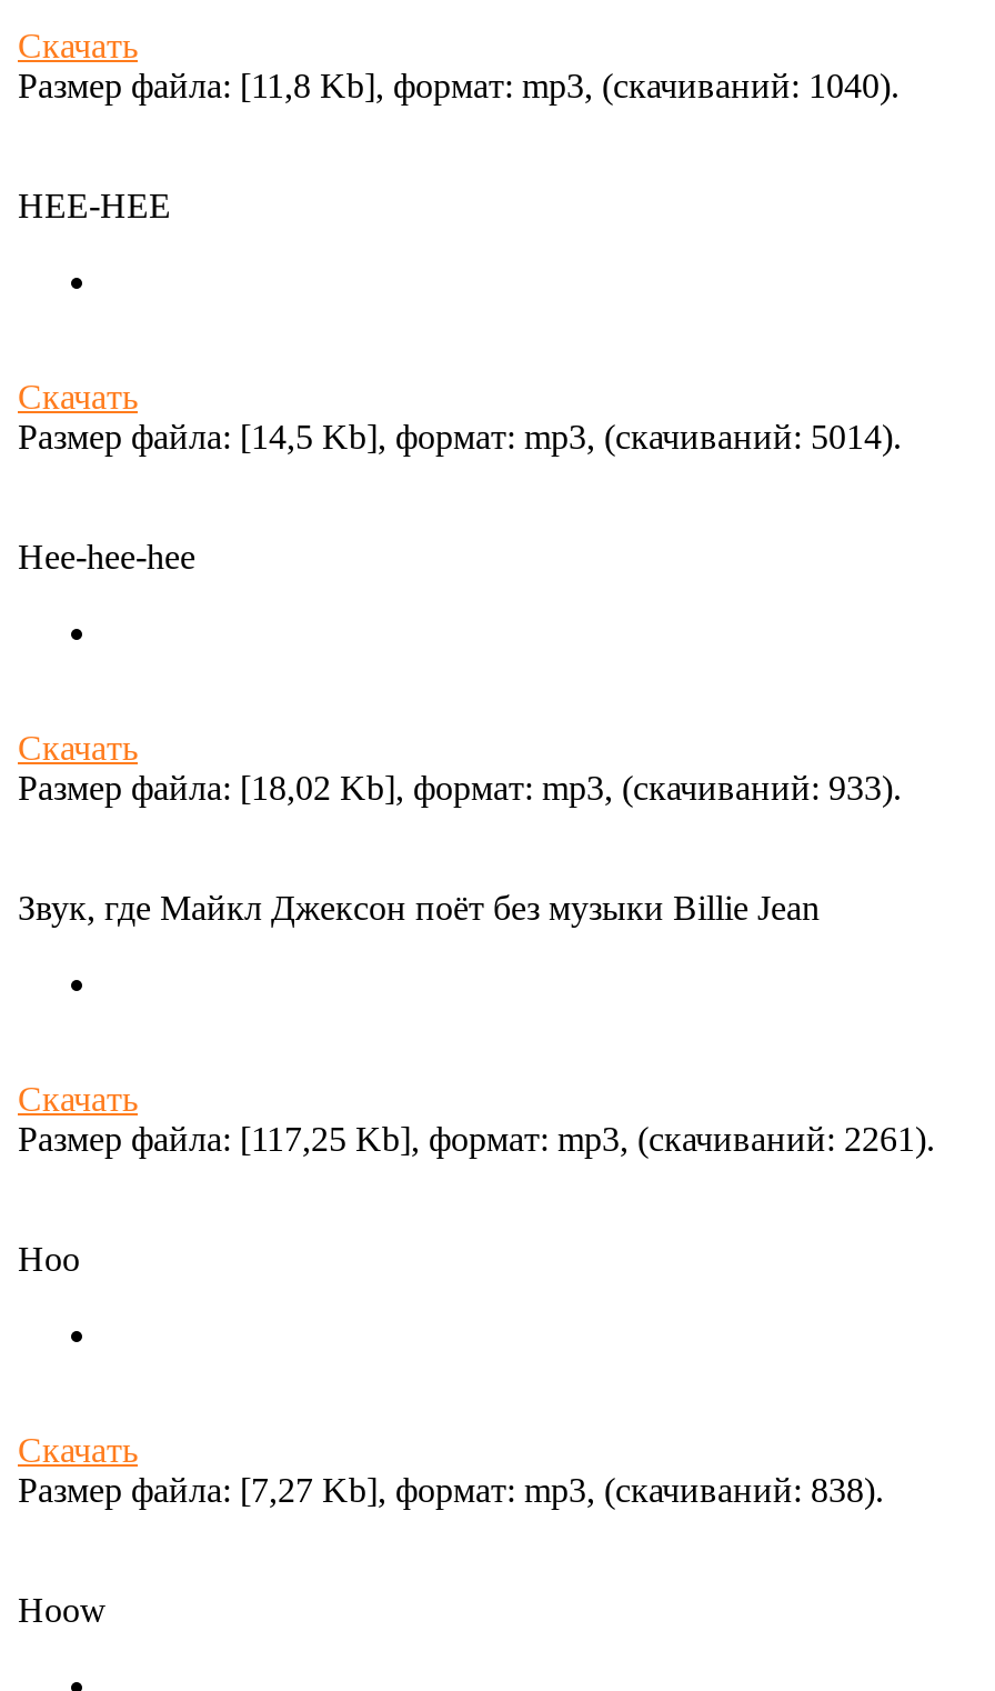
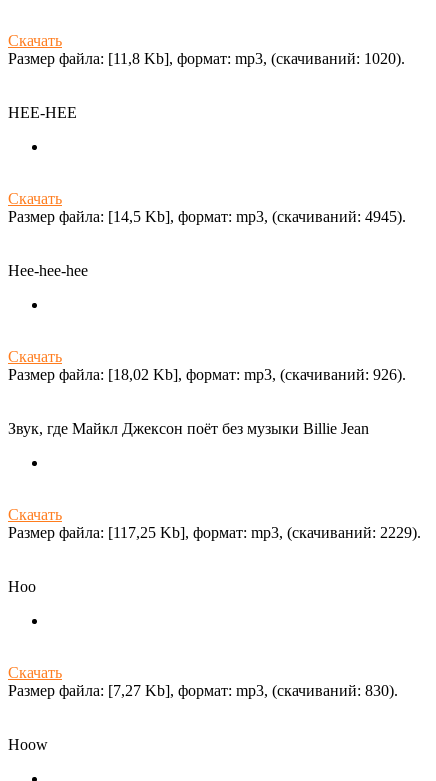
- Размер файла: [11,8 Kb], формат: mp3, (cкачиваний: 1040).
+ Размер файла: [11,8 Kb], формат: mp3, (cкачиваний: 1020).

- Размер файла: [14,5 Kb], формат: mp3, (cкачиваний: 5014).
+ Размер файла: [14,5 Kb], формат: mp3, (cкачиваний: 4945).

- Размер файла: [18,02 Kb], формат: mp3, (cкачиваний: 933).
+ Размер файла: [18,02 Kb], формат: mp3, (cкачиваний: 926).

- Размер файла: [117,25 Kb], формат: mp3, (cкачиваний: 2261).
+ Размер файла: [117,25 Kb], формат: mp3, (cкачиваний: 2229).

- Размер файла: [7,27 Kb], формат: mp3, (cкачиваний: 838).
+ Размер файла: [7,27 Kb], формат: mp3, (cкачиваний: 830).
